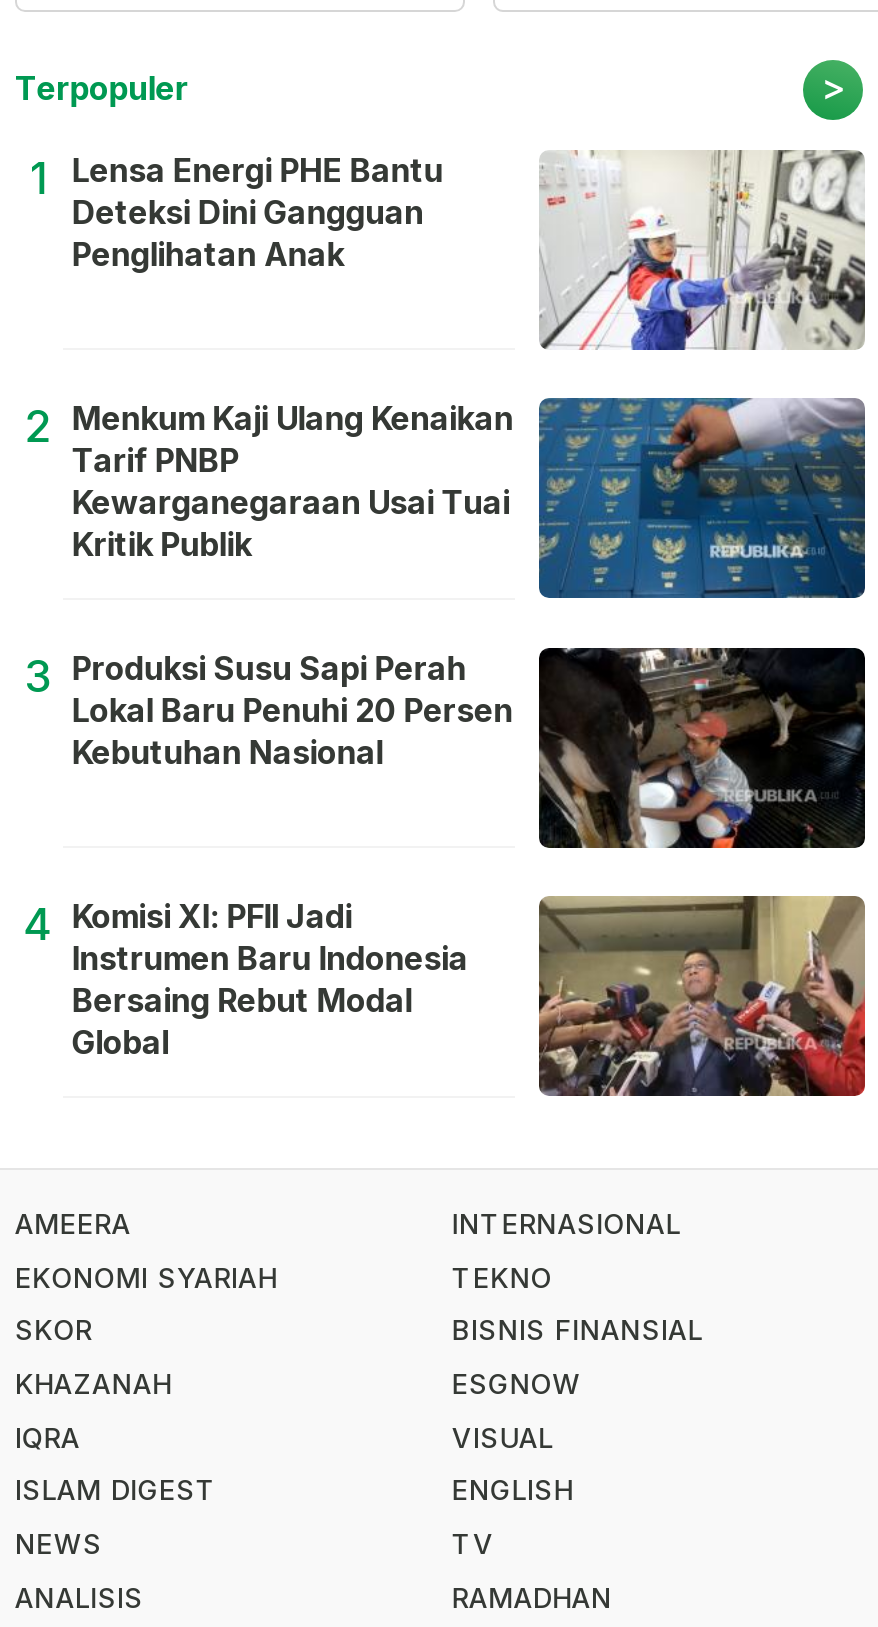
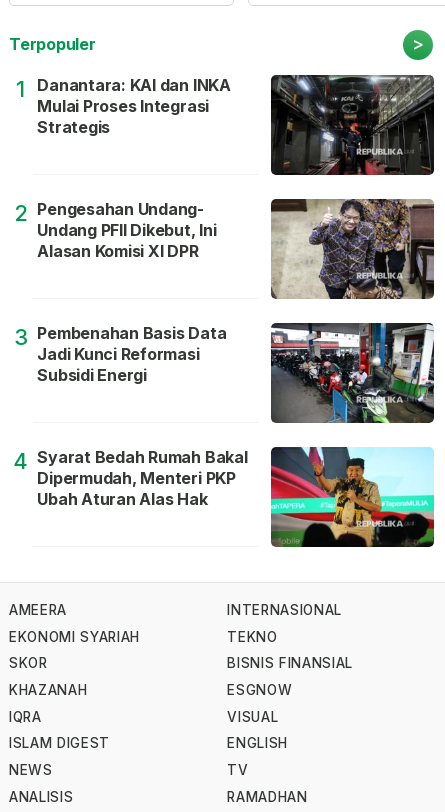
- Lensa Energi PHE Bantu
- Deteksi Dini Gangguan
- Penglihatan Anak
+ Danantara: KAI dan INKA
+ Mulai Proses Integrasi
+ Strategis

- [image]
+ [image]

- 2 Menkum Kaji Ulang Kenaikan
- Tarif PNBP
- Kewarganegaraan Usai Tuai
- Kritik Publik
+ 2 Pengesahan Undang-
+ Undang PFII Dikebut, Ini
+ Alasan Komisi XI DPR

- [image]
+ [image]

- 3 Produksi Susu Sapi Perah
- Lokal Baru Penuhi 20 Persen
- Kebutuhan Nasional
+ 3 Pembenahan Basis Data
+ Jadi Kunci Reformasi
+ Subsidi Energi

- [image]
+ [image]

- [image]
- 4 Komisi XI: PFII Jadi
- Instrumen Baru Indonesia
- Bersaing Rebut Modal
- Global
+ [image]
+ 4 Syarat Bedah Rumah Bakal
+ Dipermudah, Menteri PKP
+ Ubah Aturan Alas Hak
